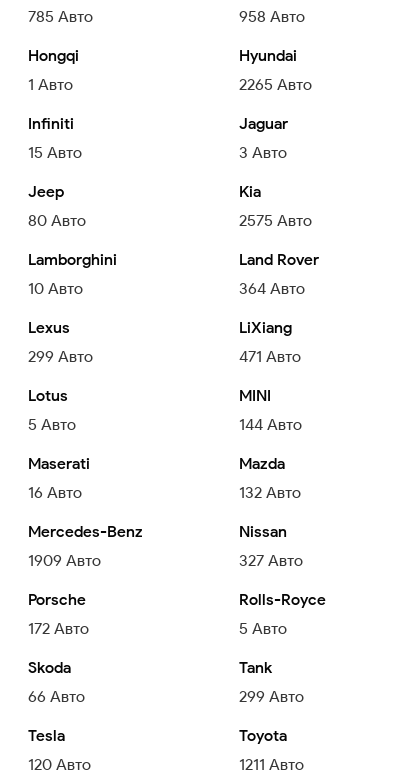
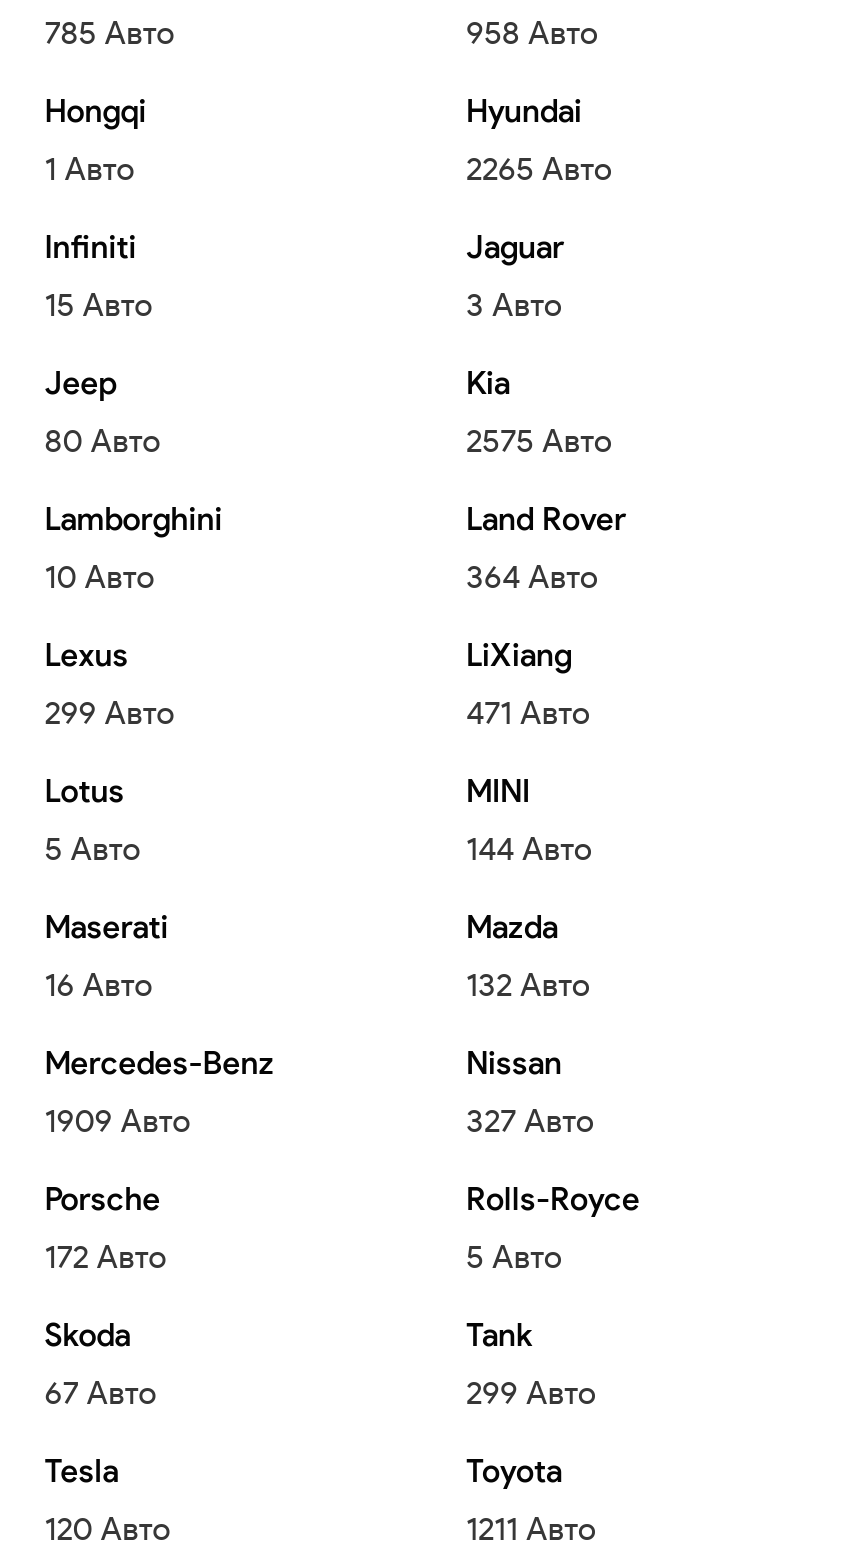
- 66 Авто
+ 67 Авто
